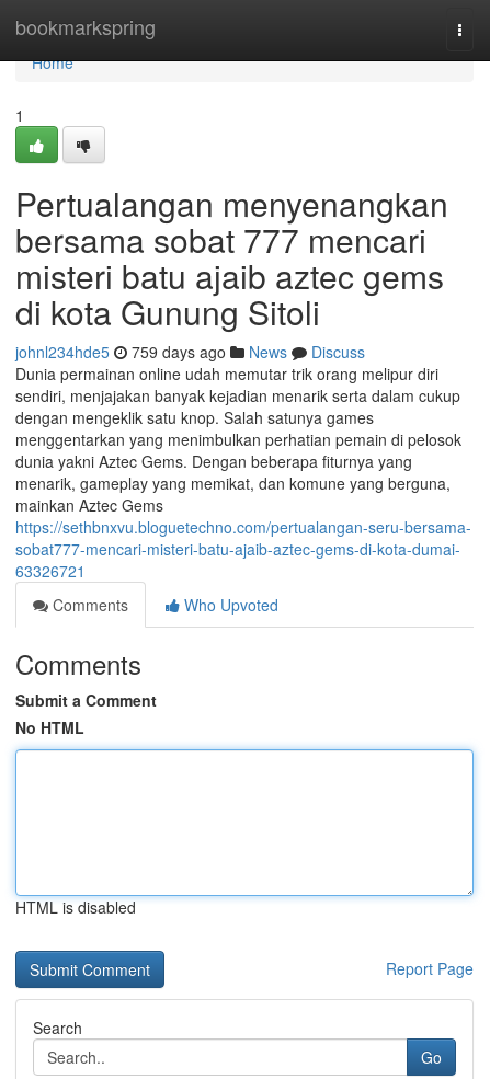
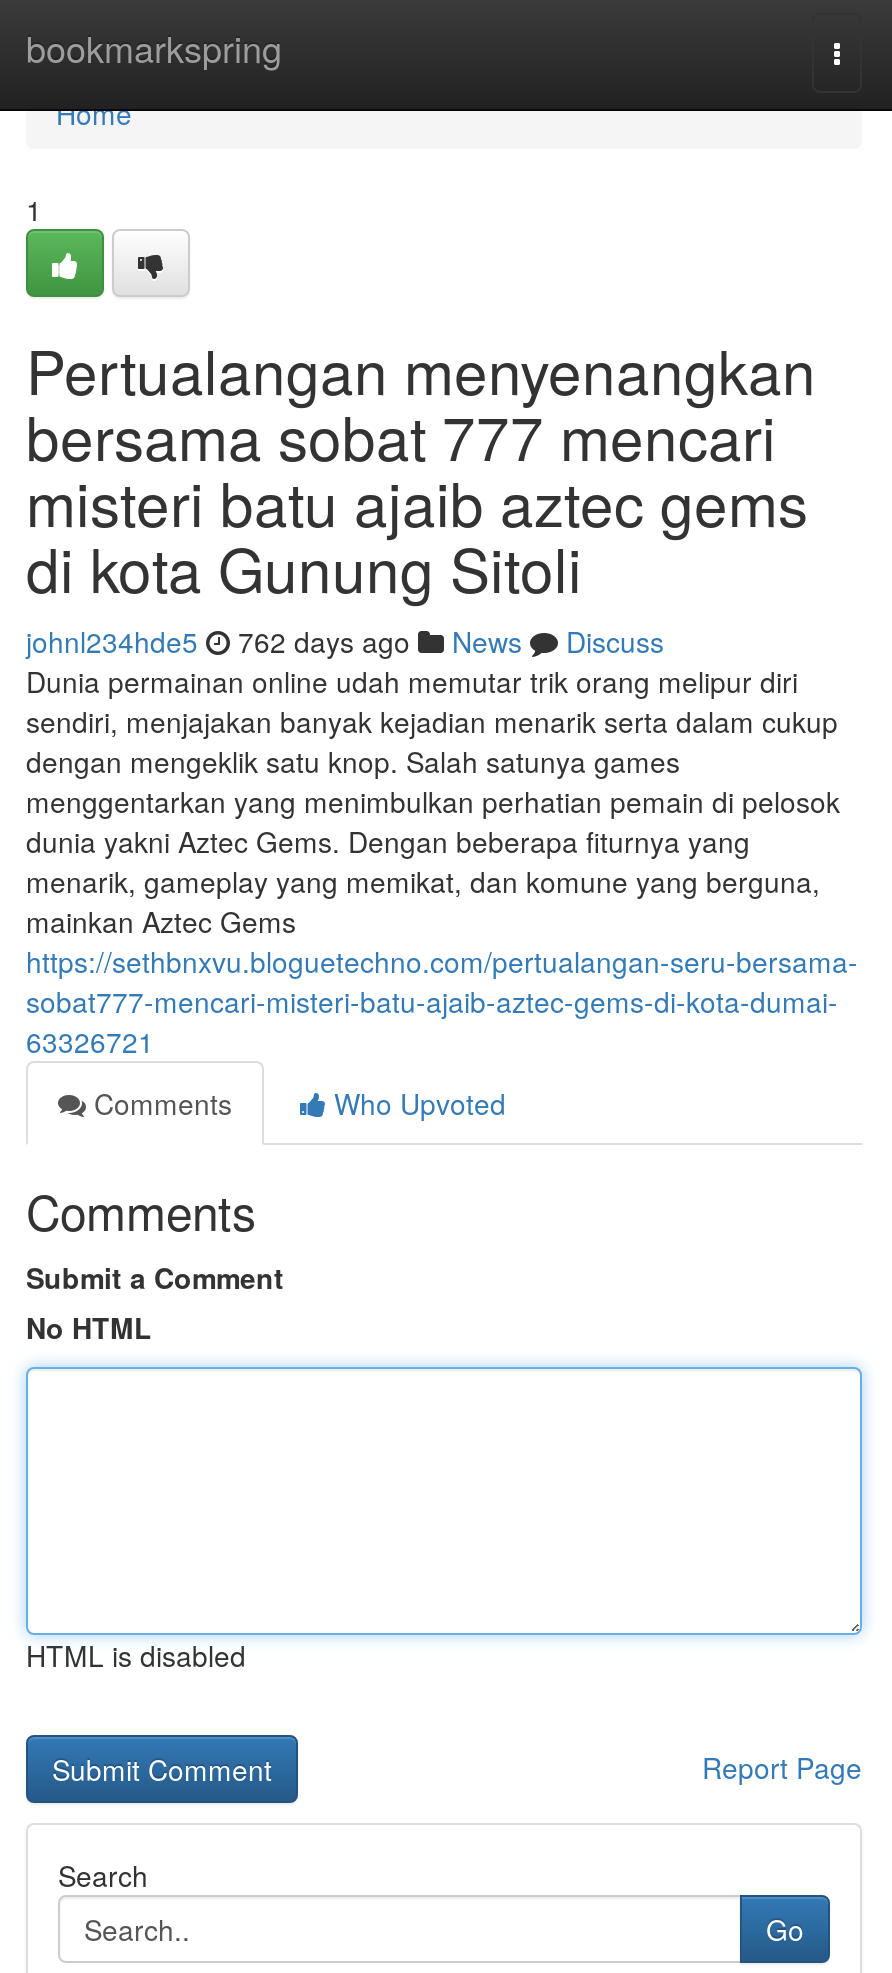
- johnl234hde5 759 days ago News Discuss
+ johnl234hde5 762 days ago News Discuss
